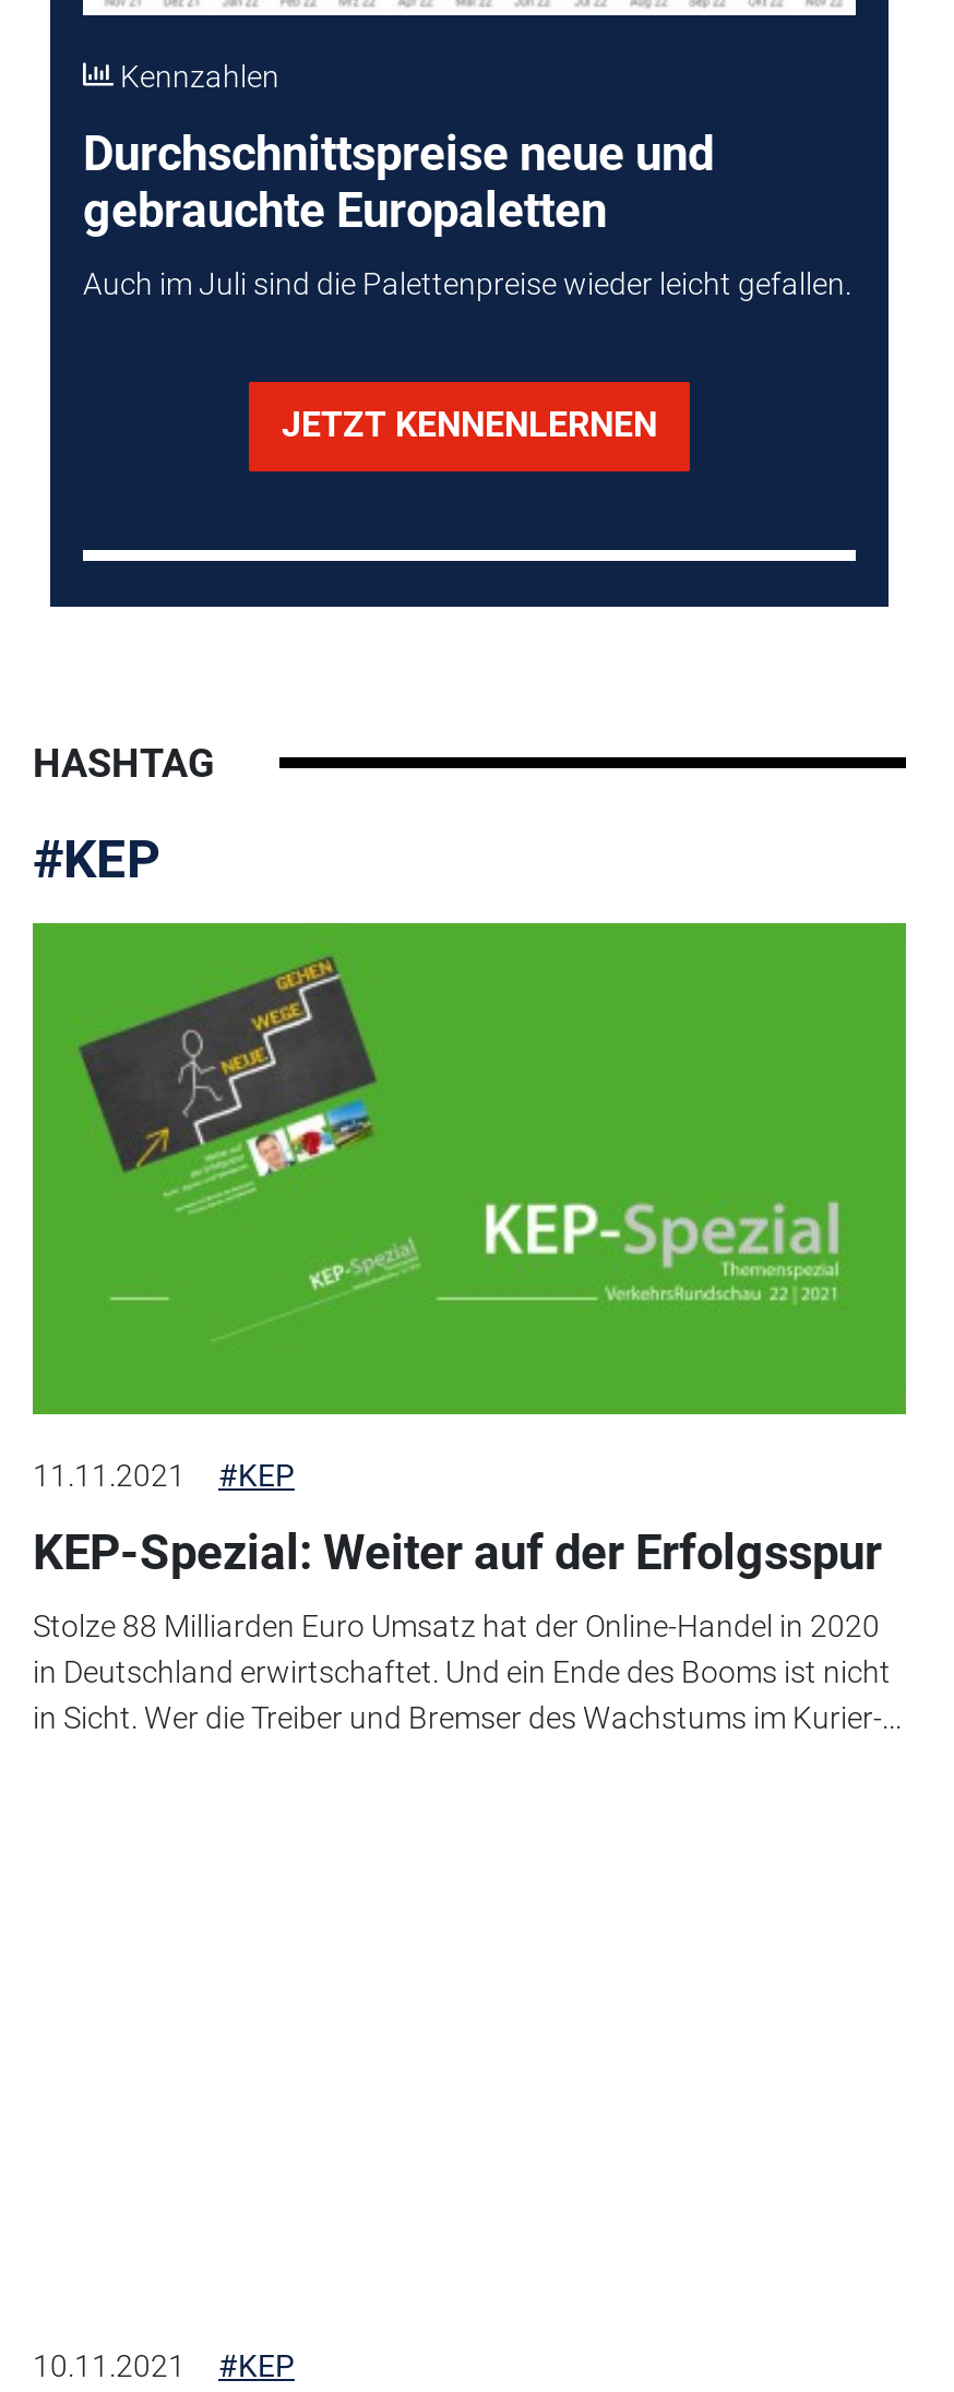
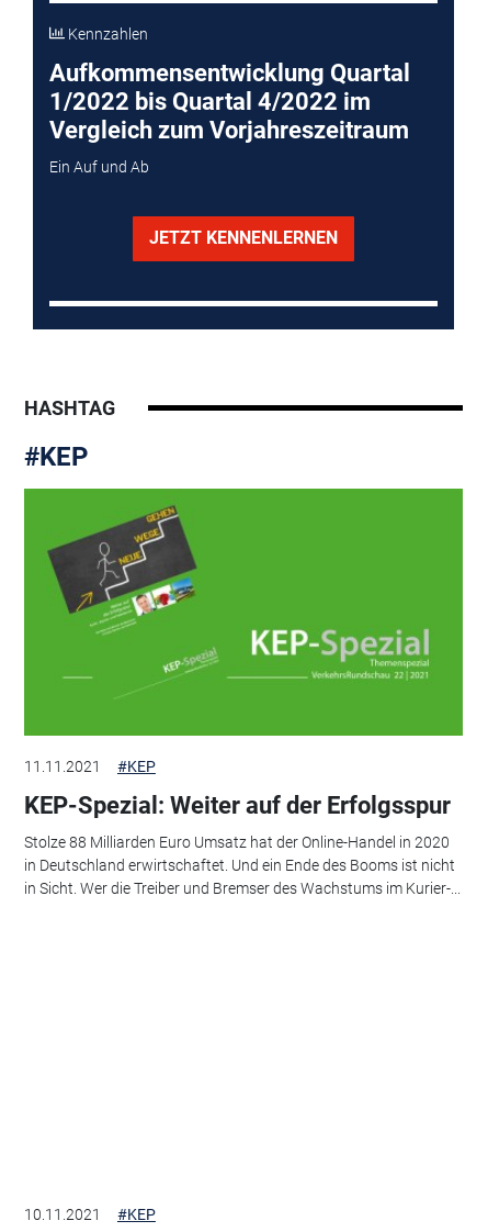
- Durchschnittspreise neue und
- gebrauchte Europaletten
+ Aufkommensentwicklung Quartal
+ 1/2022 bis Quartal 4/2022 im
+ Vergleich zum Vorjahreszeitraum

- Auch im Juli sind die Palettenpreise wieder leicht gefallen.
+ Ein Auf und Ab
